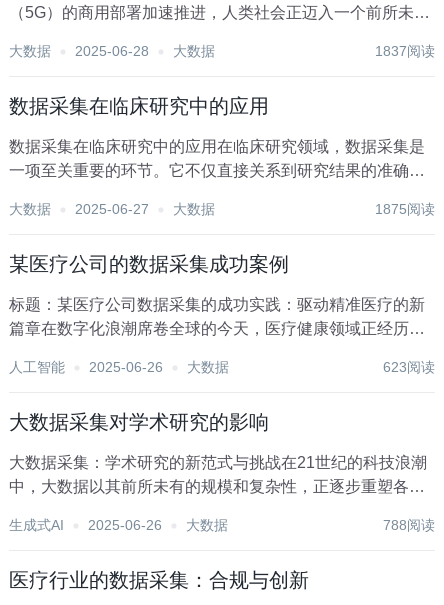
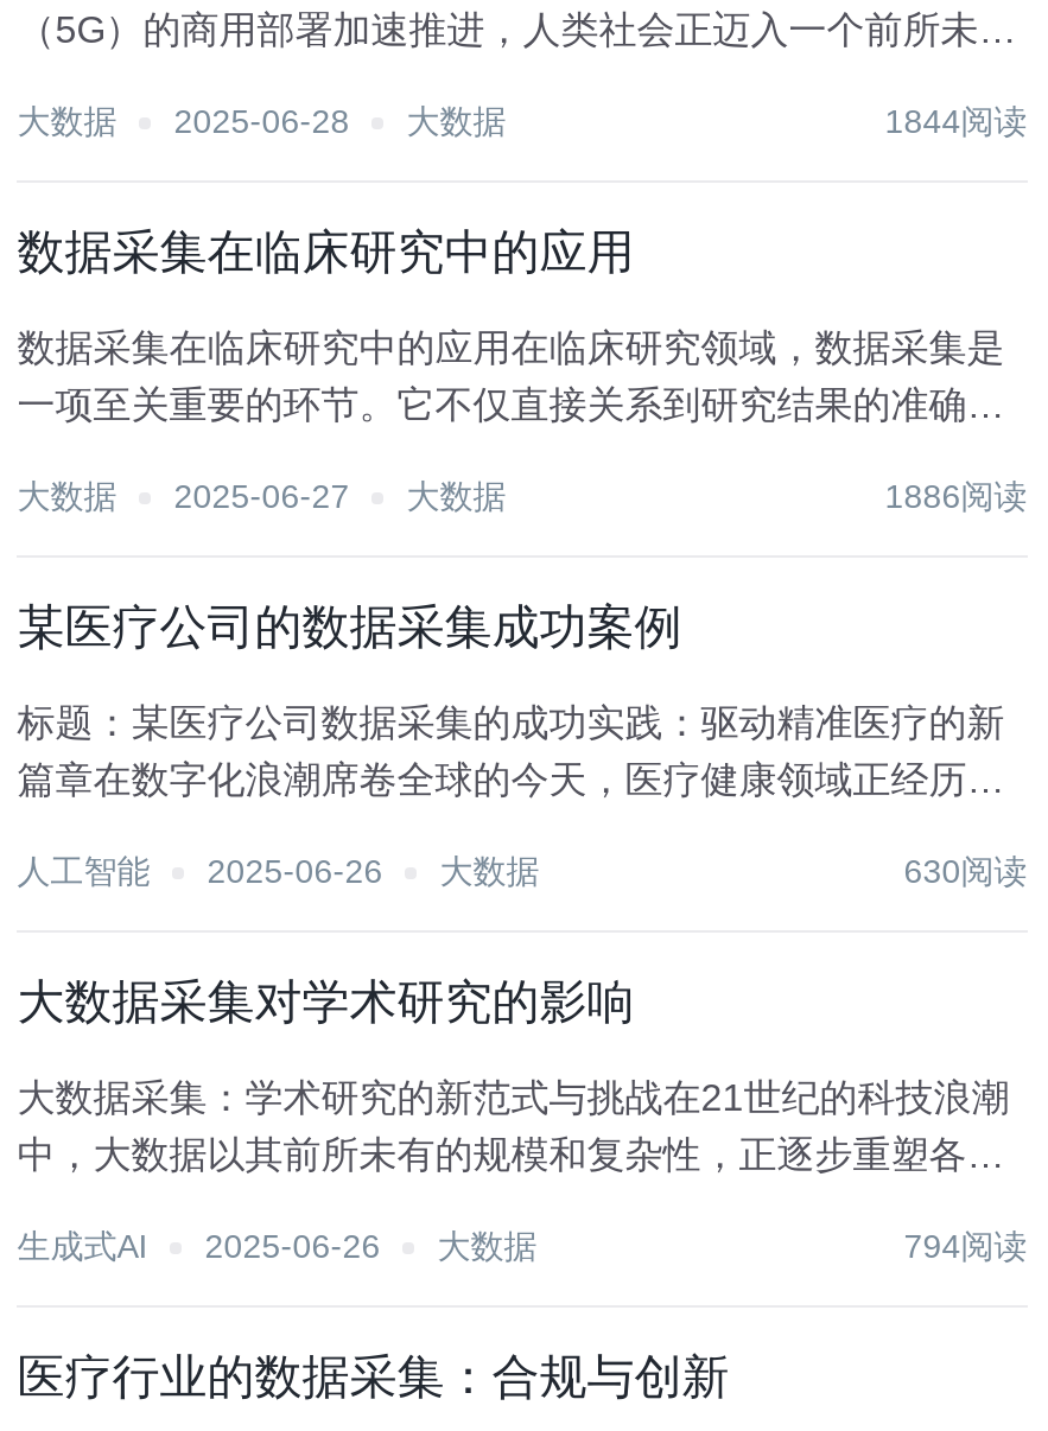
- 1837阅读
+ 1844阅读

- 1875阅读
+ 1886阅读

- 623阅读
+ 630阅读

- 788阅读
+ 794阅读
